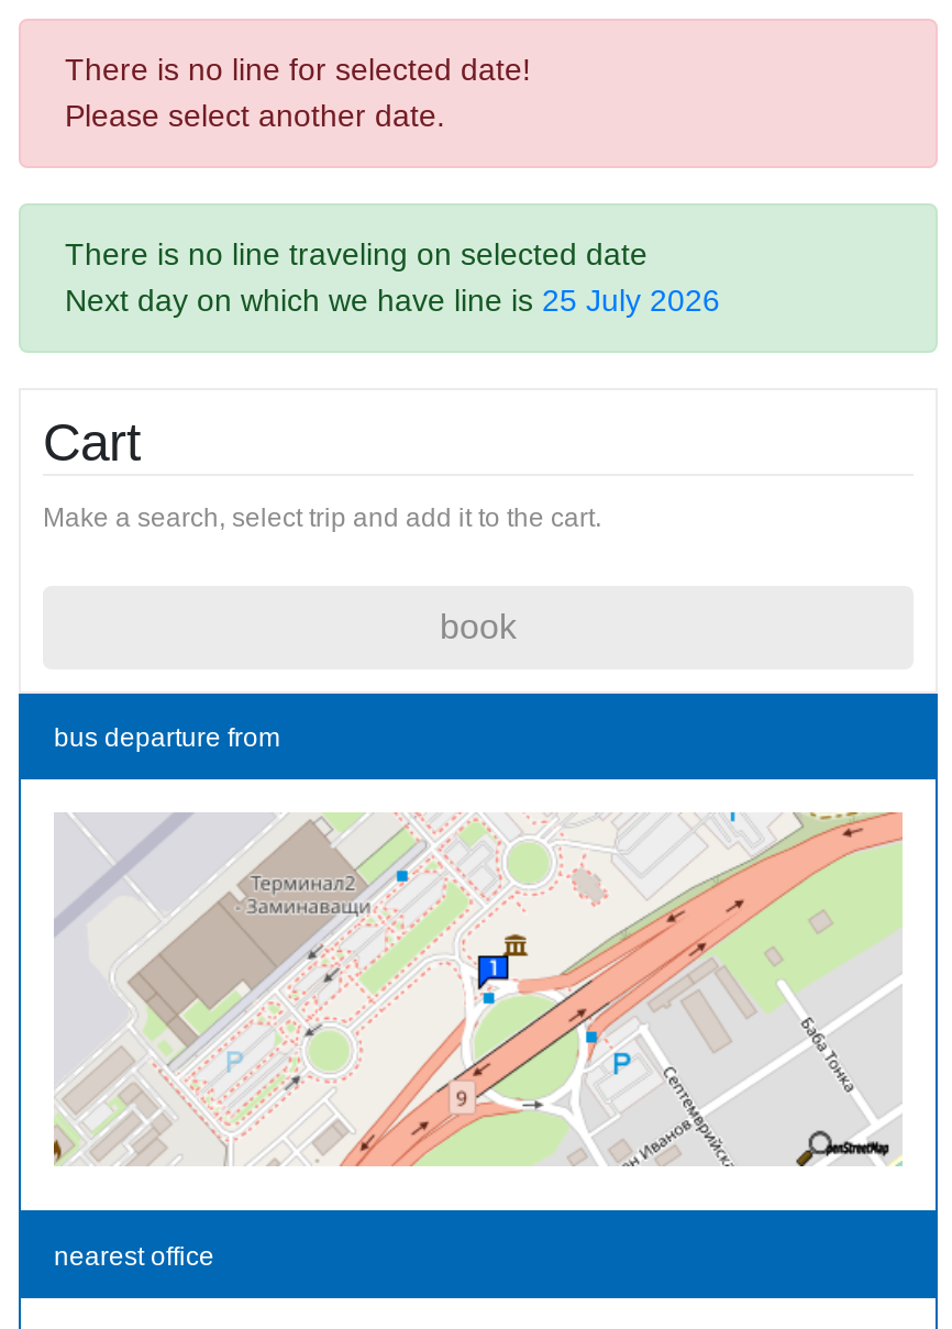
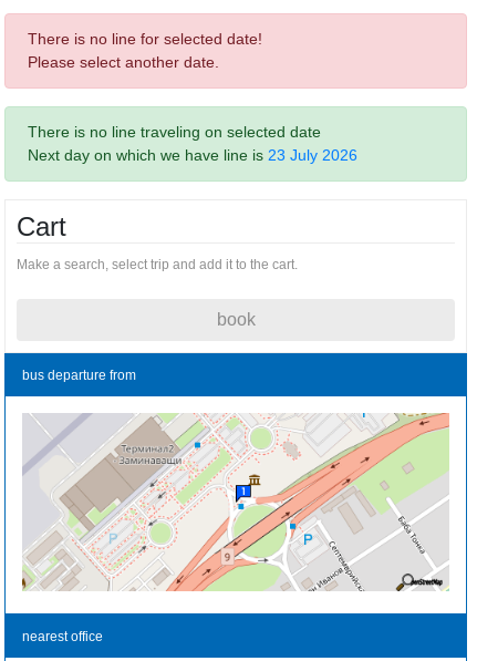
- Next day on which we have line is 25 July 2026
+ Next day on which we have line is 23 July 2026
